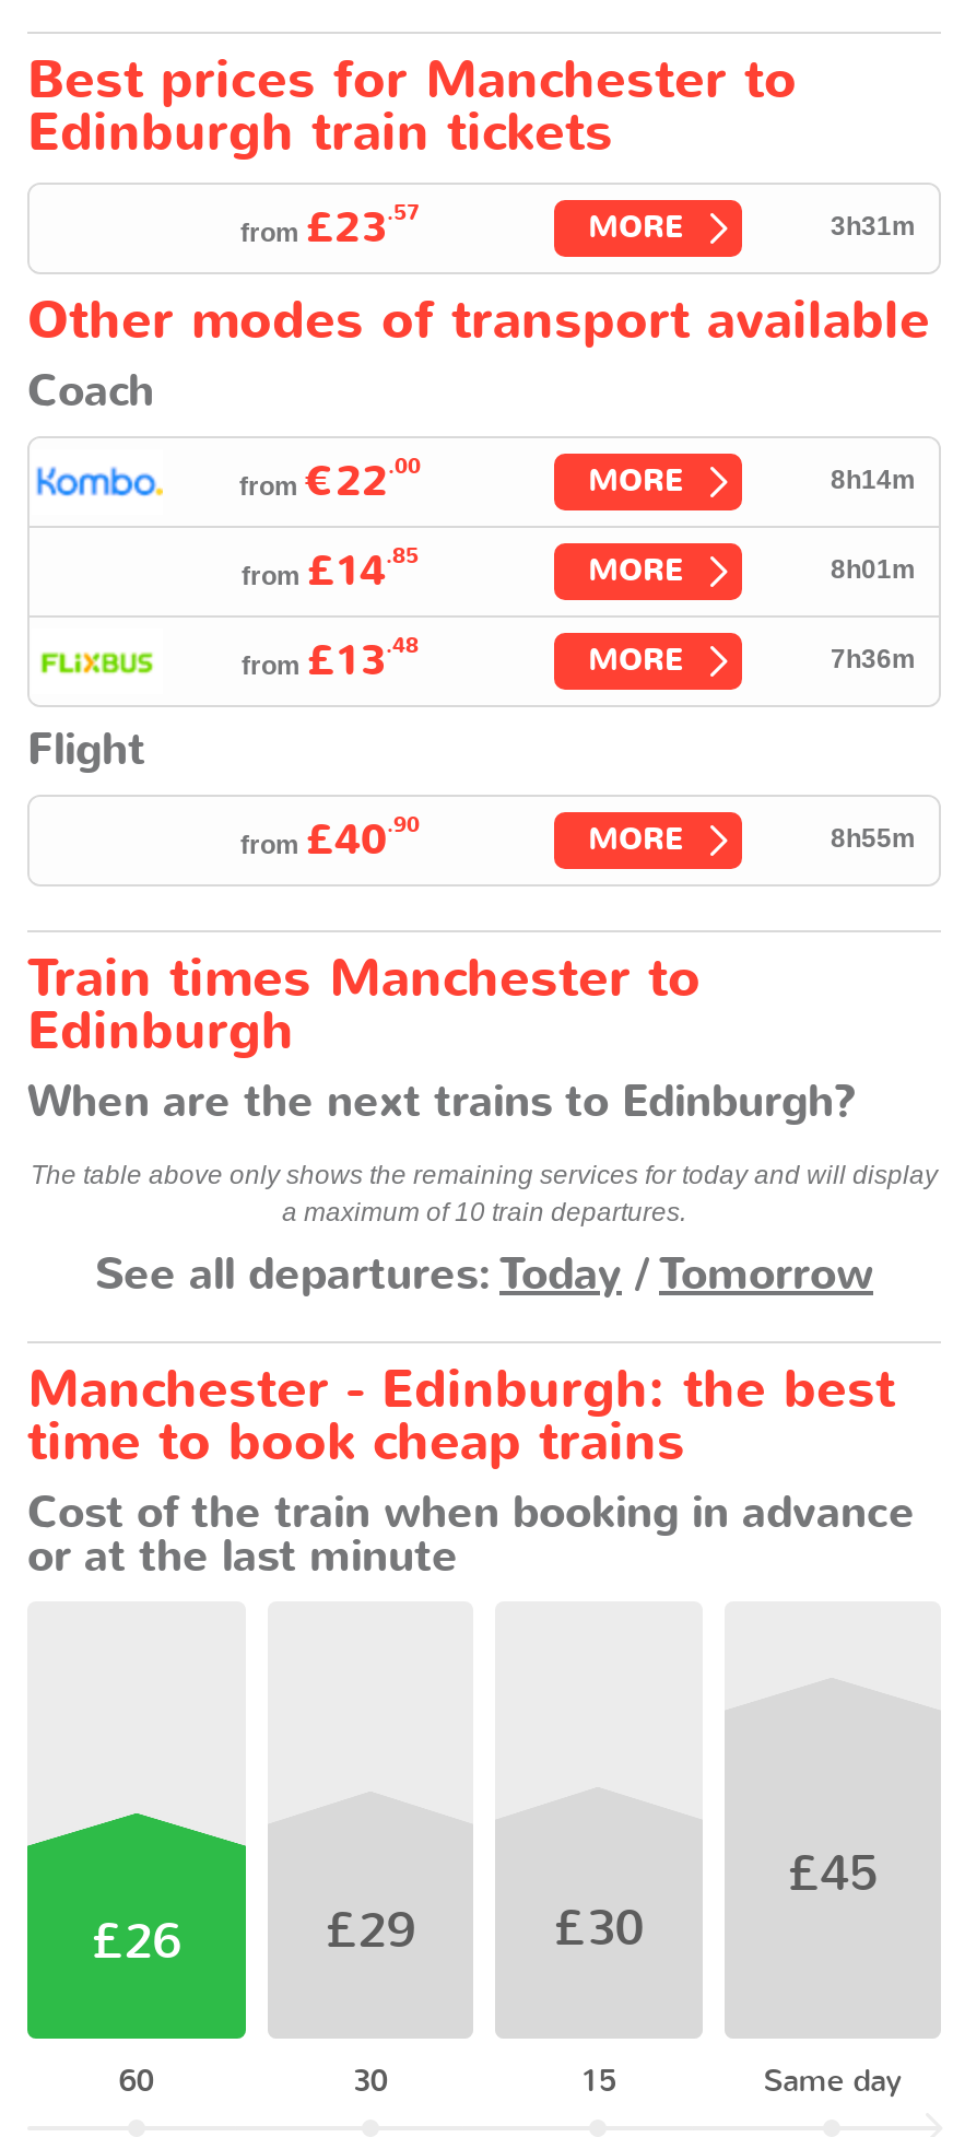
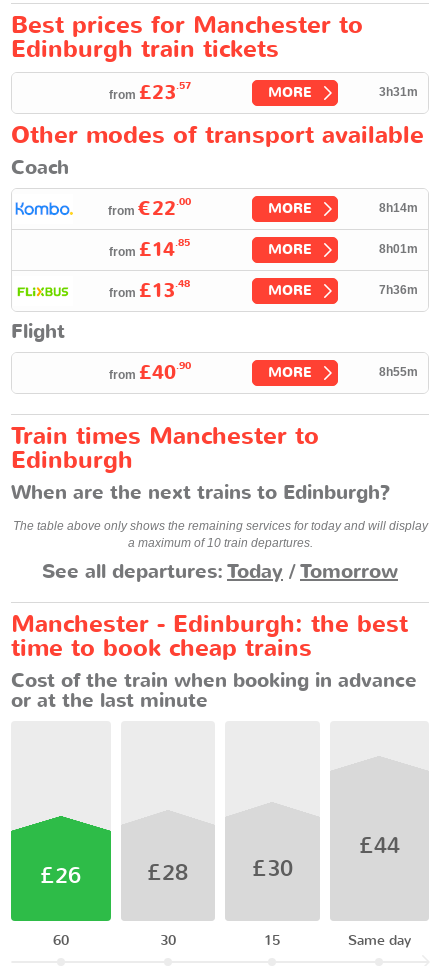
- £45
+ £44

- £29
+ £28
